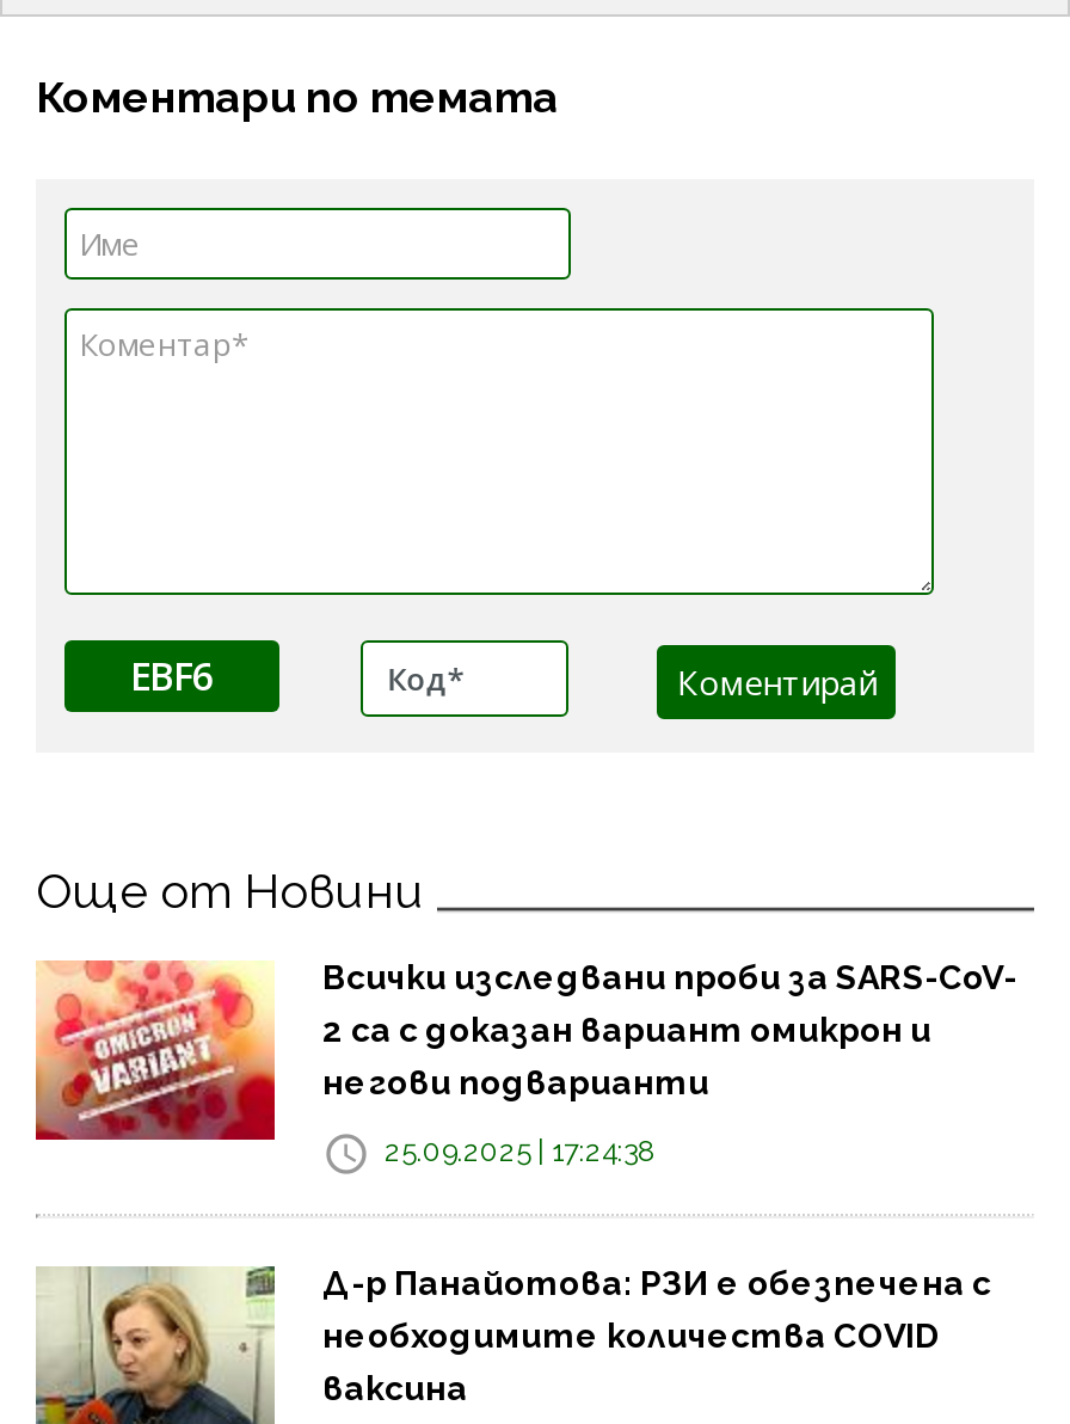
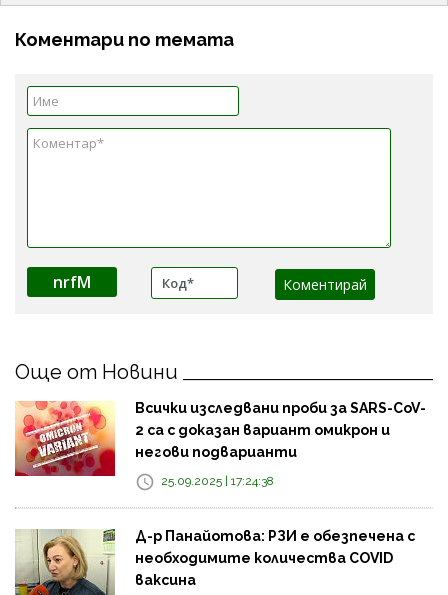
- EBF6
+ nrfM
